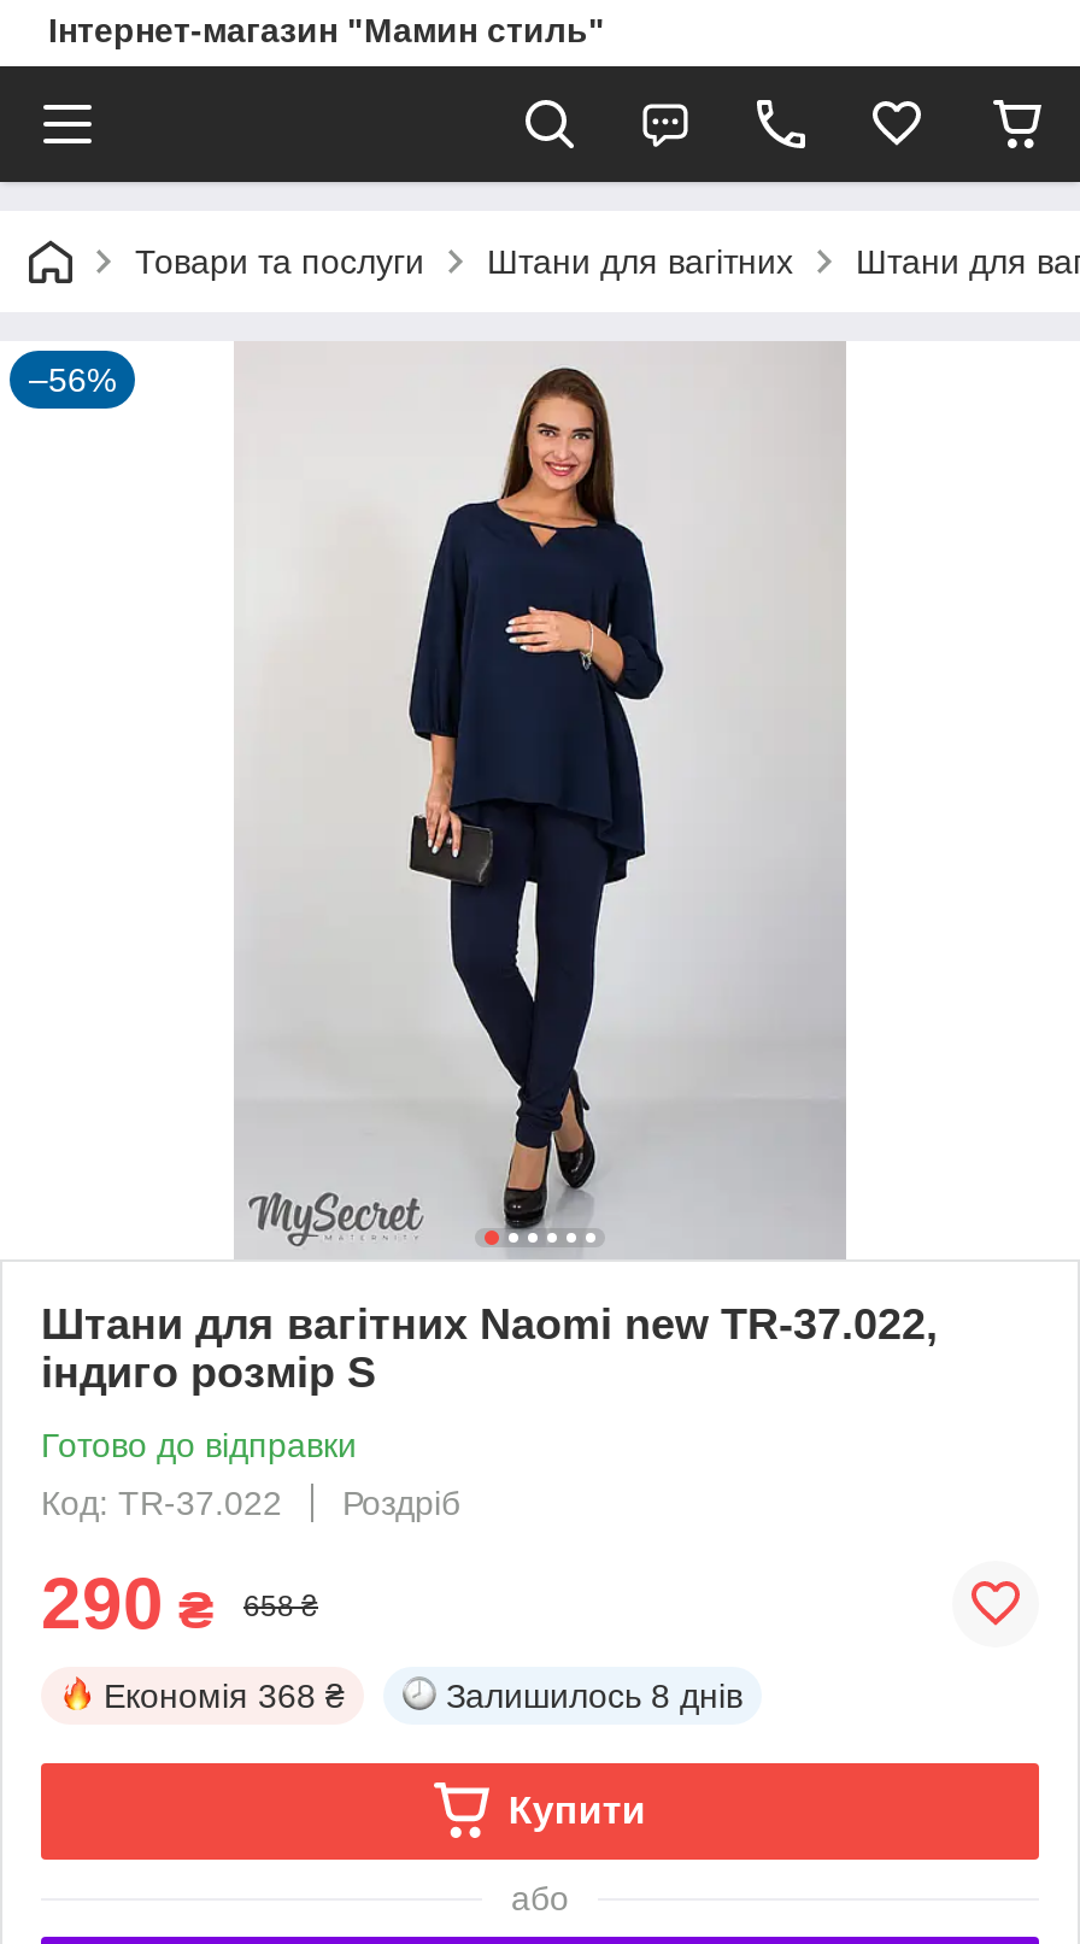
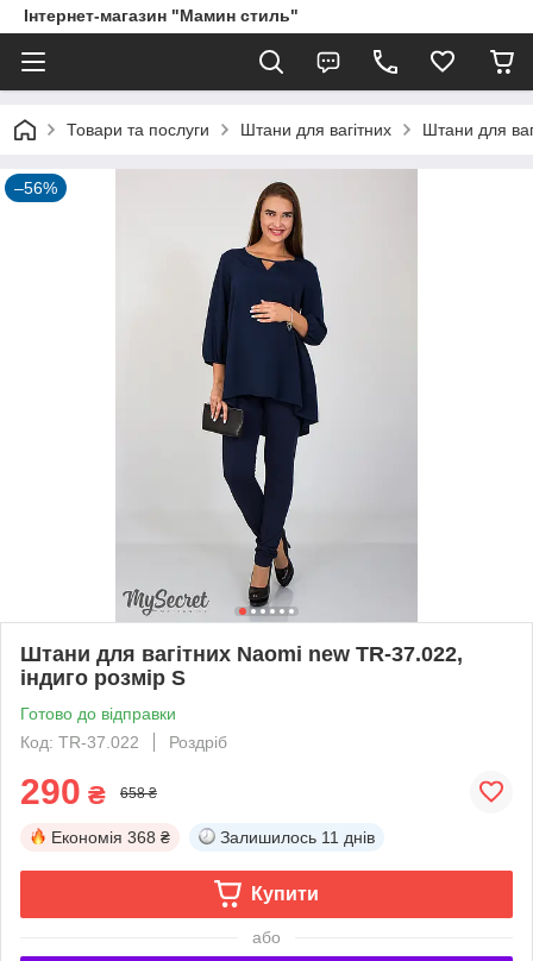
- Залишилось 8 днів
+ Залишилось 11 днів
